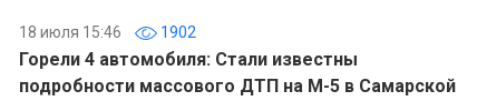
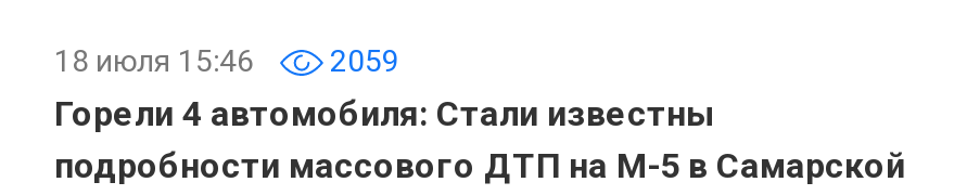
- 18 июля 15:46 1902
+ 18 июля 15:46 2059
